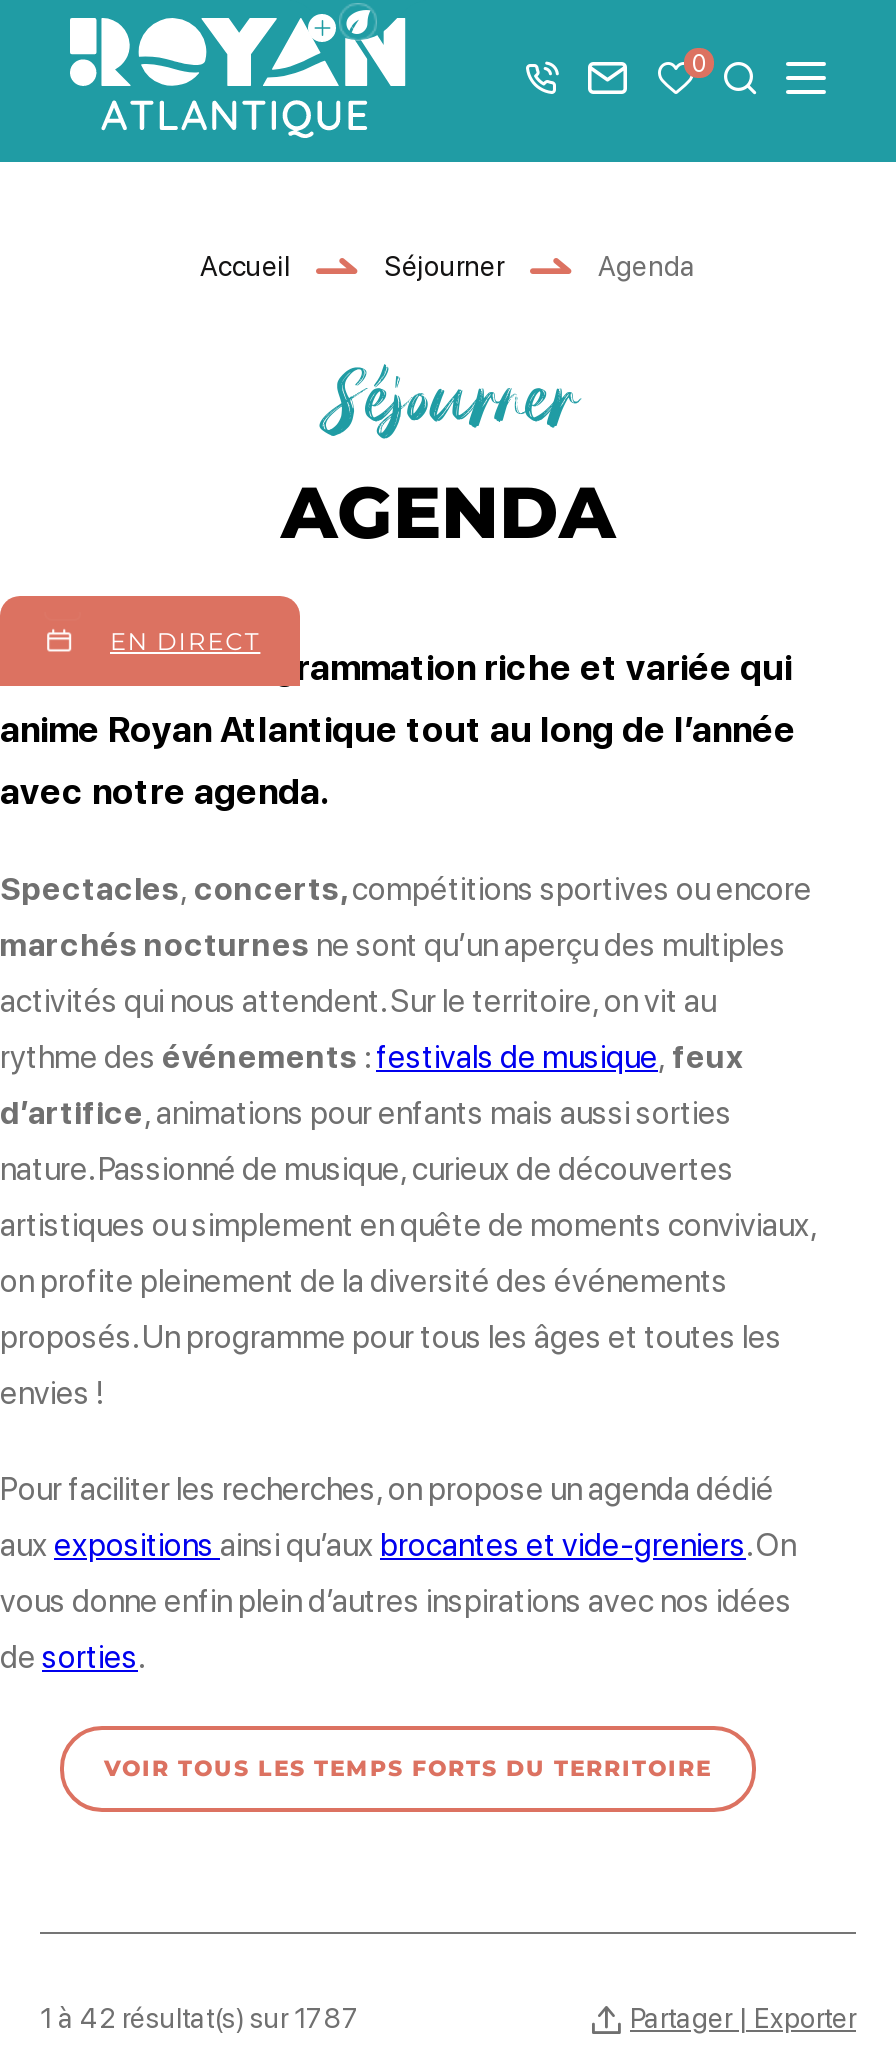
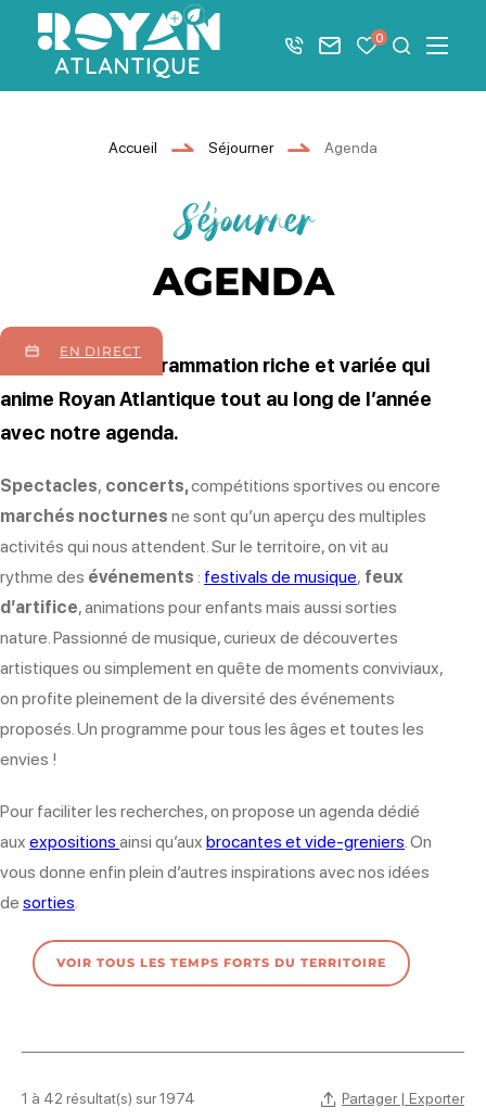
- 1 à 42 résultat(s) sur 1787
+ 1 à 42 résultat(s) sur 1974
